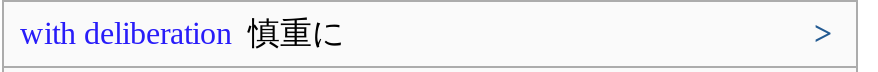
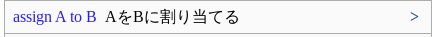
- with deliberation慎重に
+ assign A to B AをBに割り当てる
